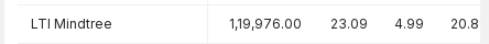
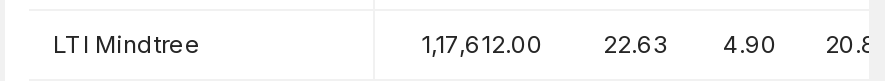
- 1,19,976.00
+ 1,17,612.00

- 23.09
+ 22.63

- 4.99
+ 4.90
